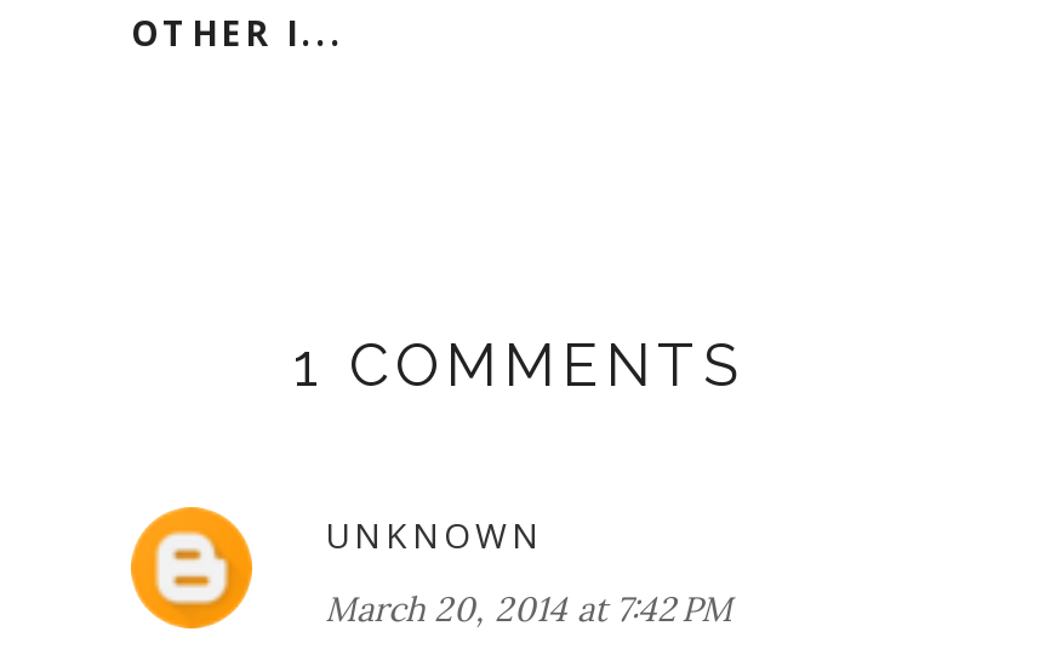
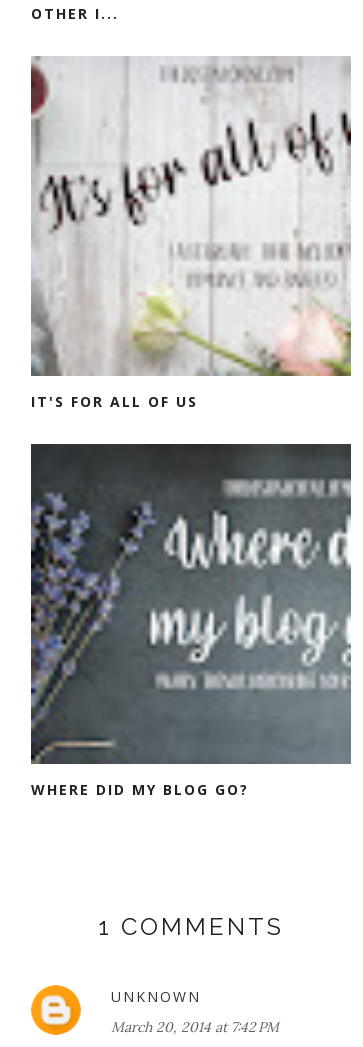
+ [image]
+ IT'S FOR ALL OF US

+ [image]
+ WHERE DID MY BLOG GO?
